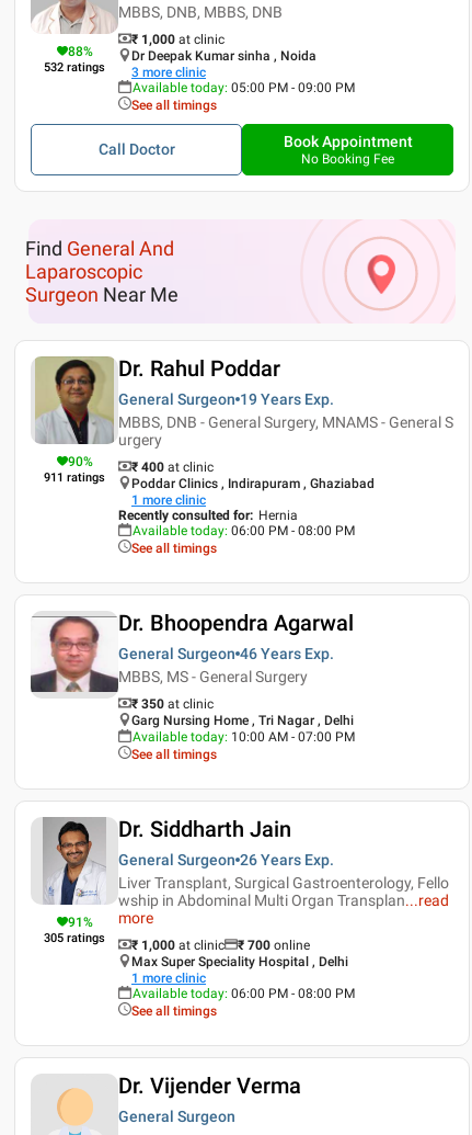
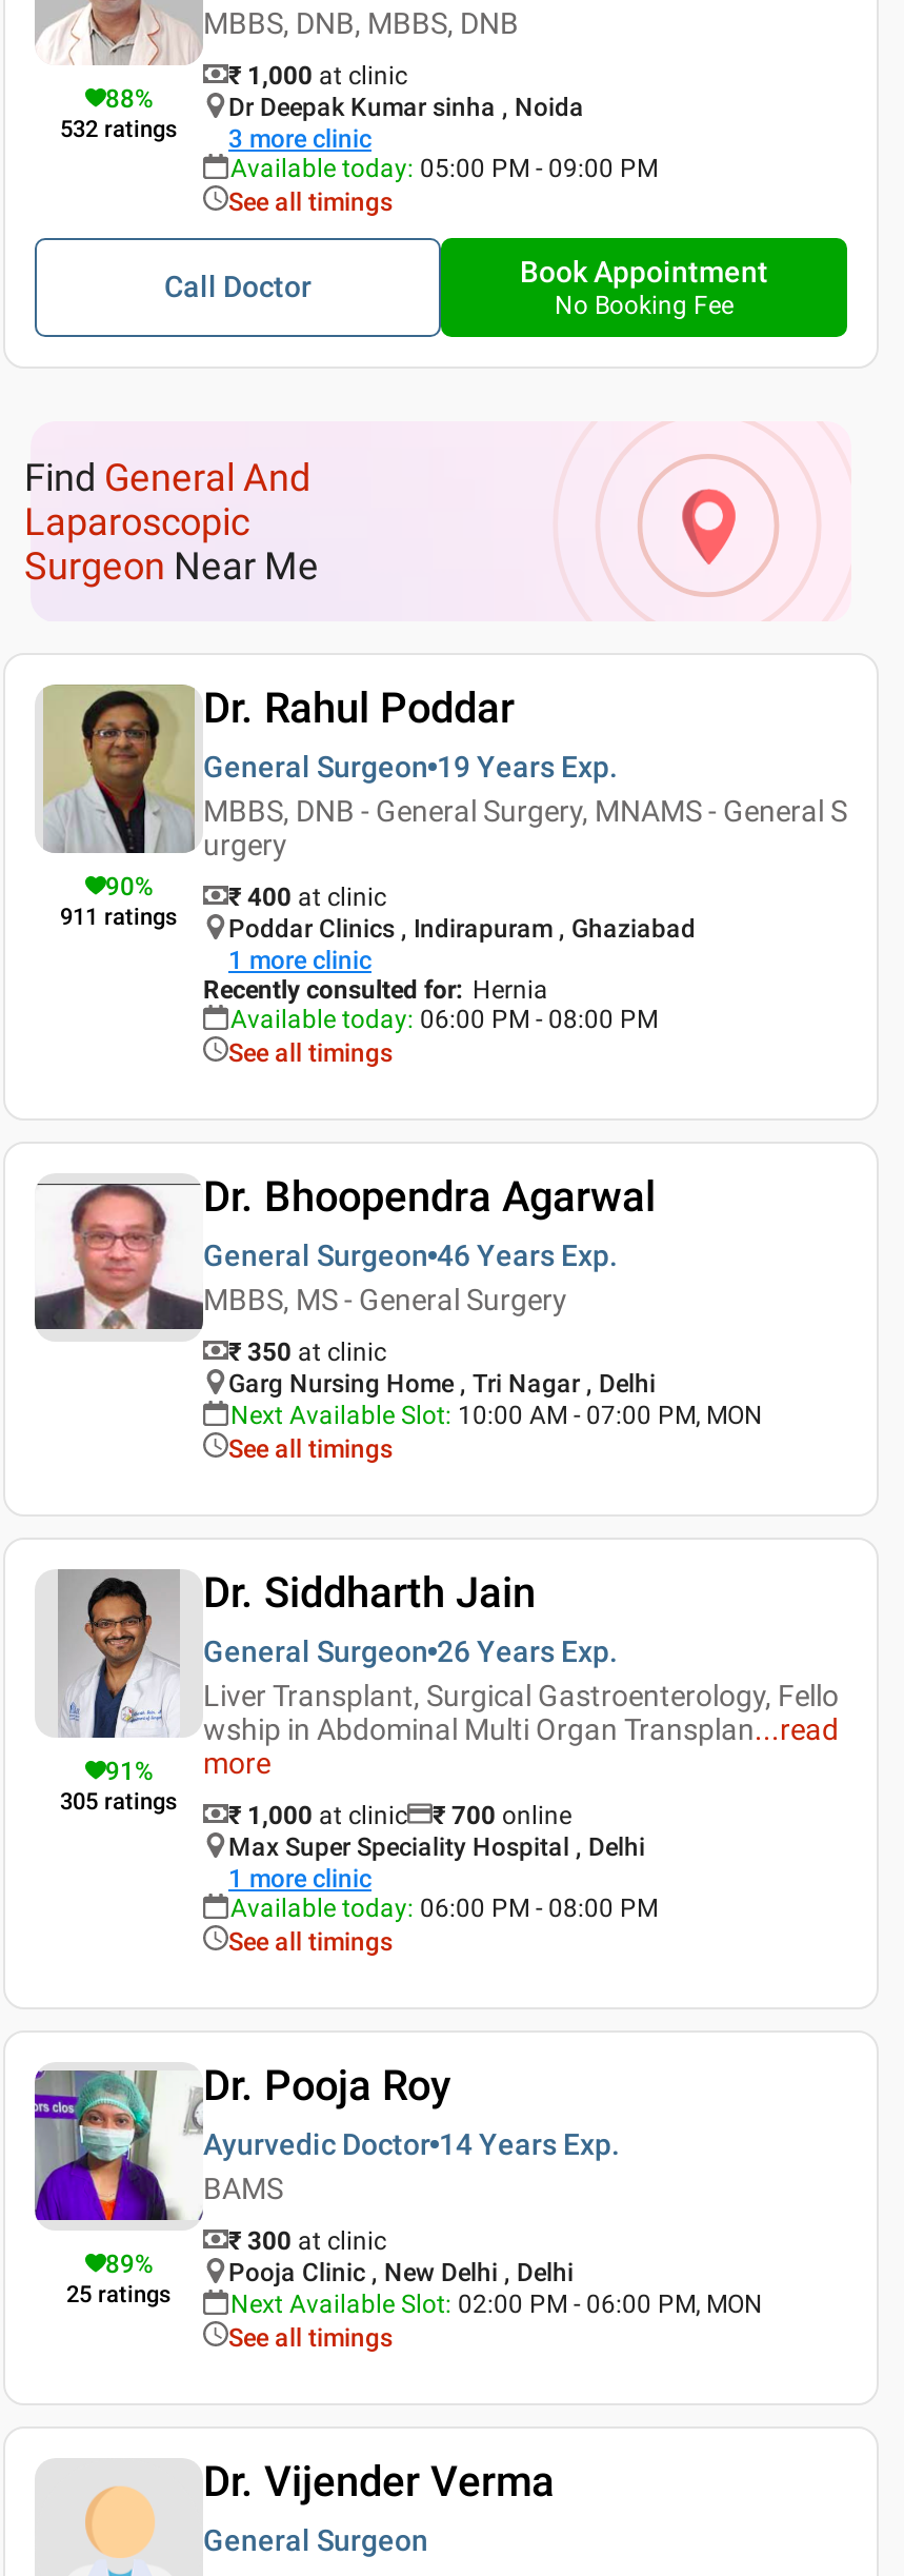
- Available today: 10:00 AM - 07:00 PM
+ Next Available Slot: 10:00 AM - 07:00 PM, MON

+ [image]
+ 89%
+ 25 ratings

+ Dr. Pooja Roy
+ Ayurvedic Doctor 14 Years Exp.
+ BAMS
+ ₹ 300 at clinic
+ Pooja Clinic , New Delhi , Delhi
+ Next Available Slot: 02:00 PM - 06:00 PM, MON
+ See all timings
